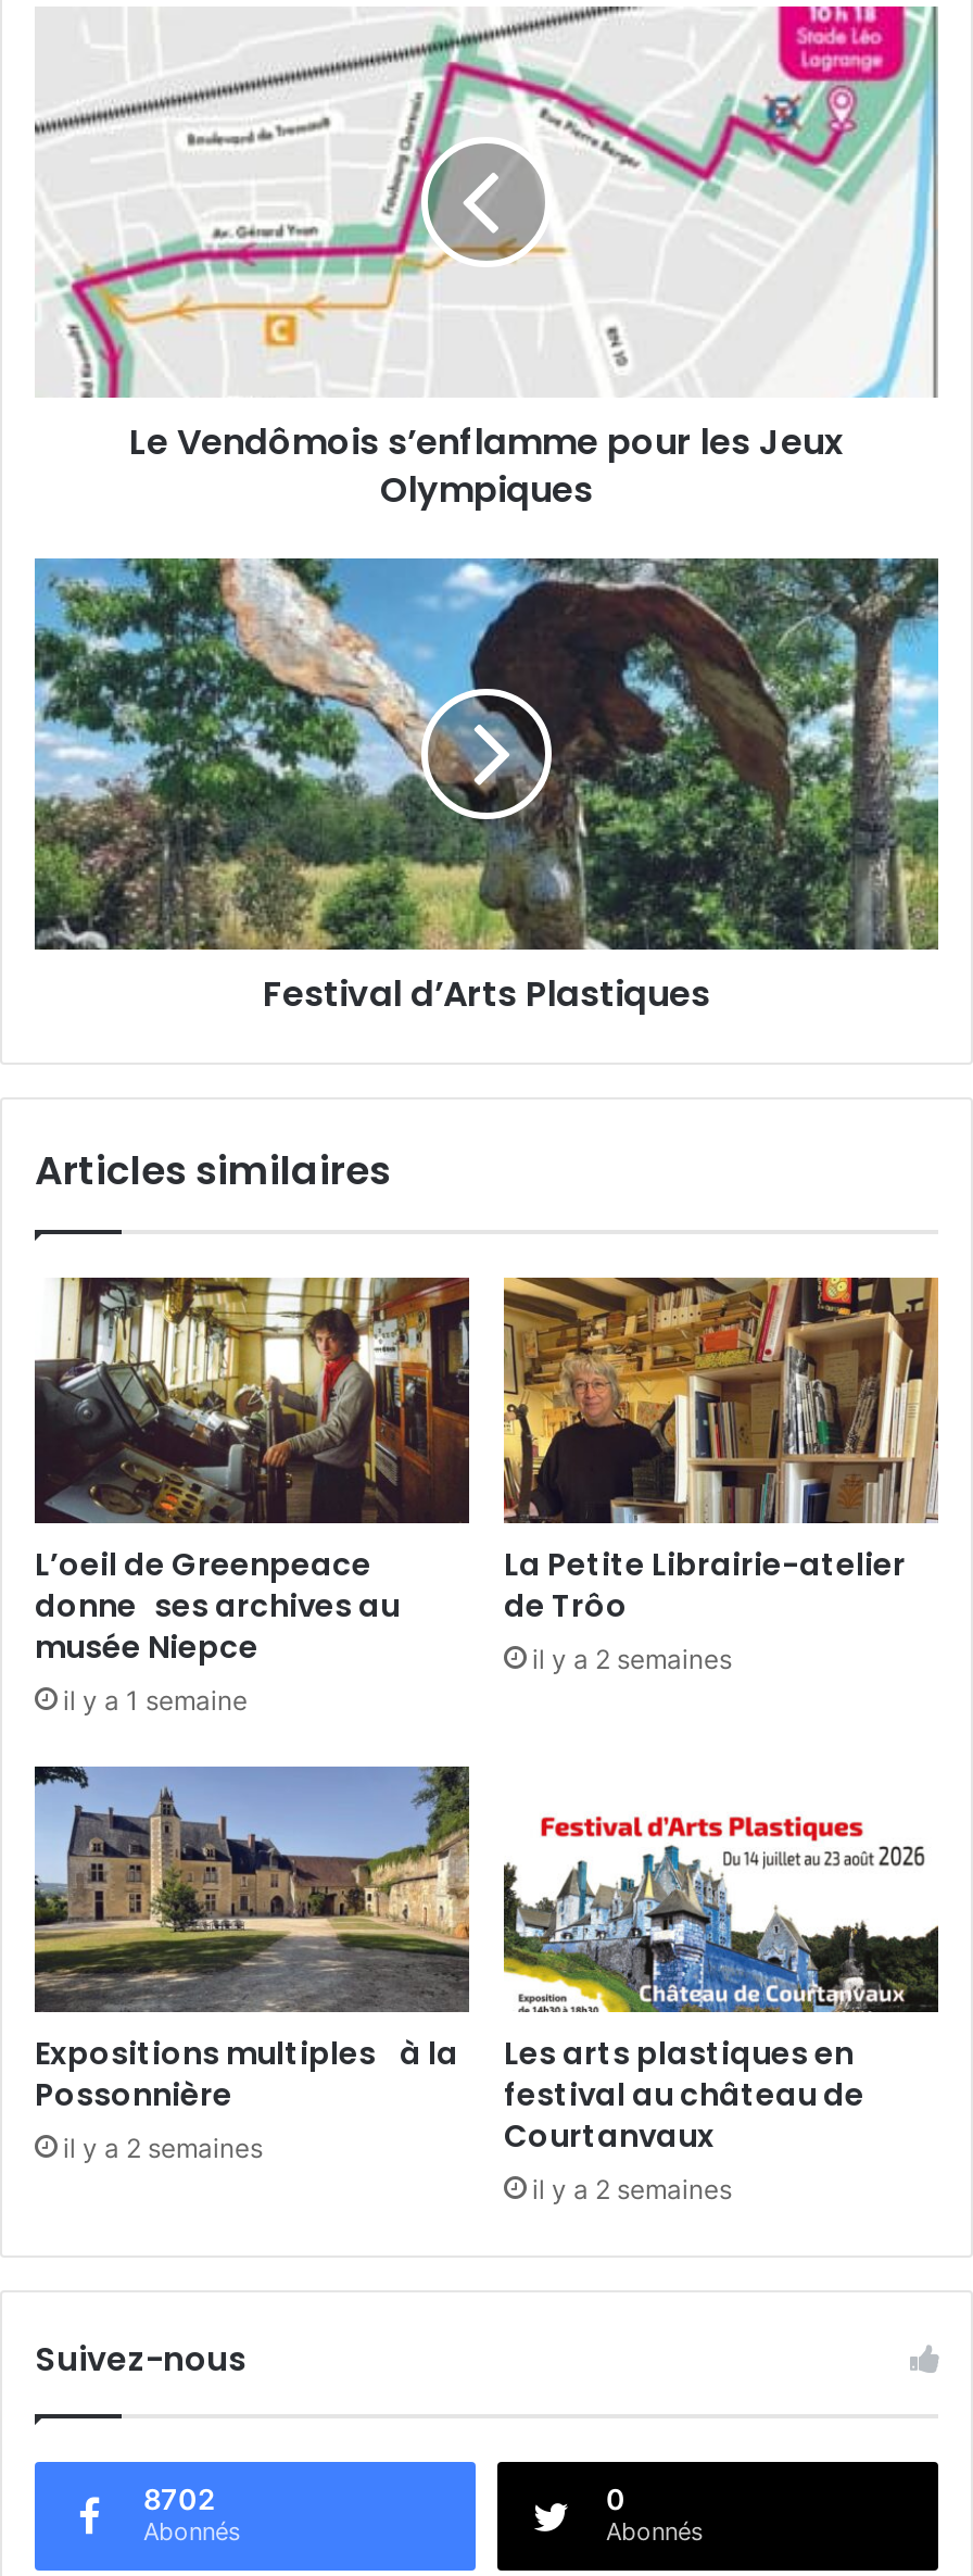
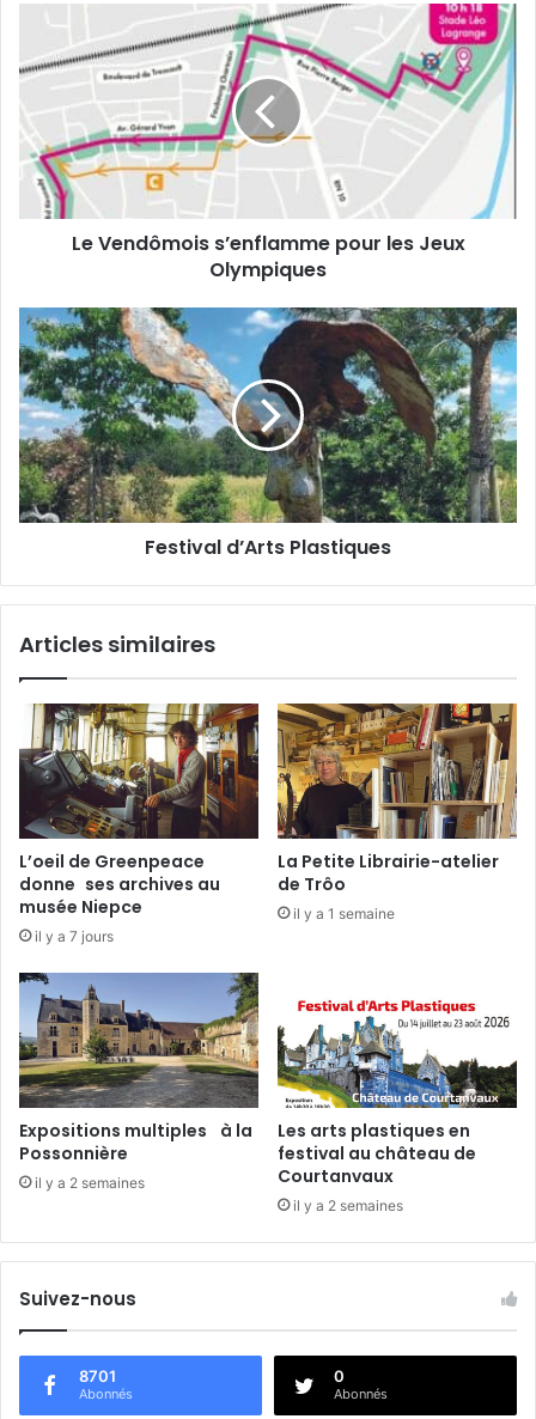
- il y a 2 semaines
+ il y a 1 semaine

- il y a 1 semaine
+ il y a 7 jours

- 8702
+ 8701
